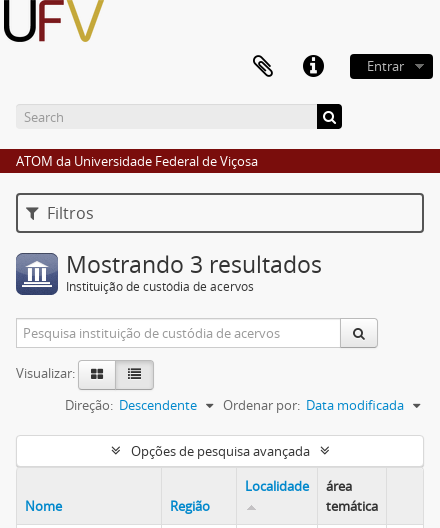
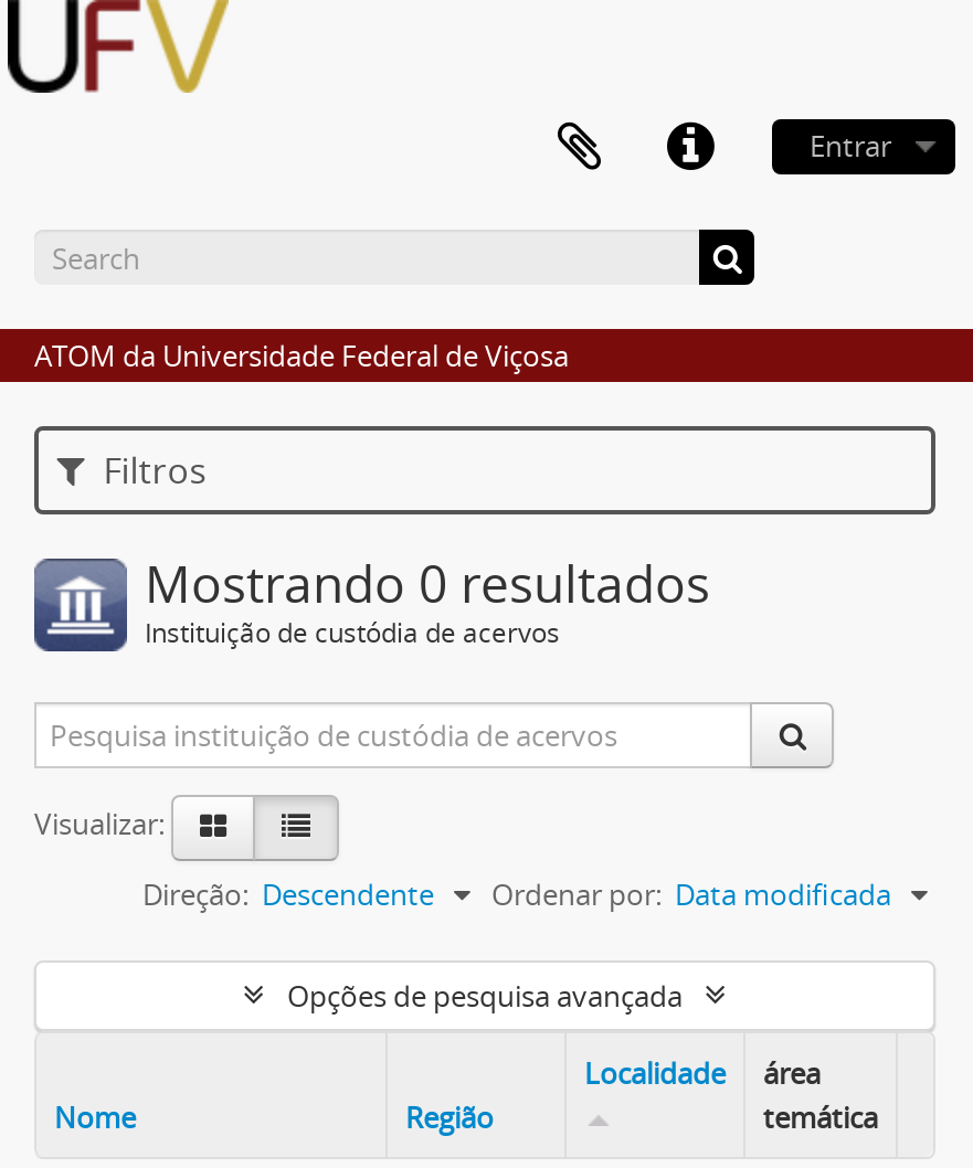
- Mostrando 3 resultados
+ Mostrando 0 resultados
